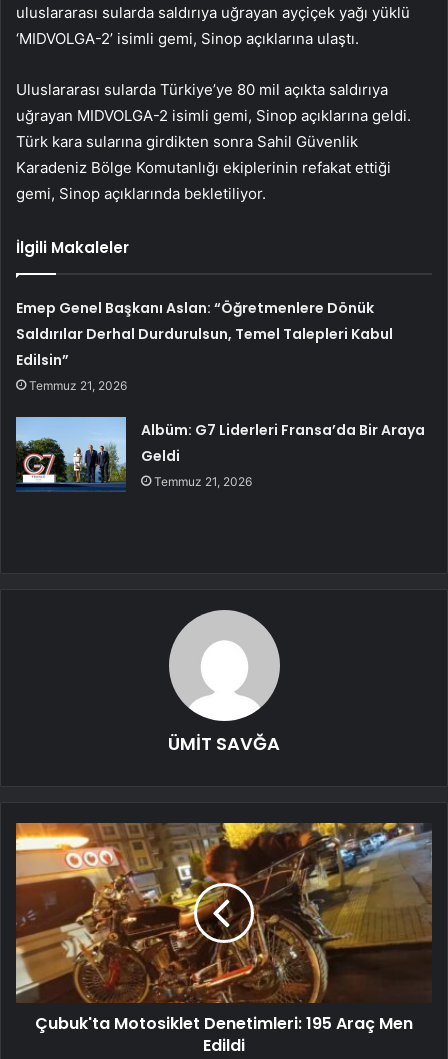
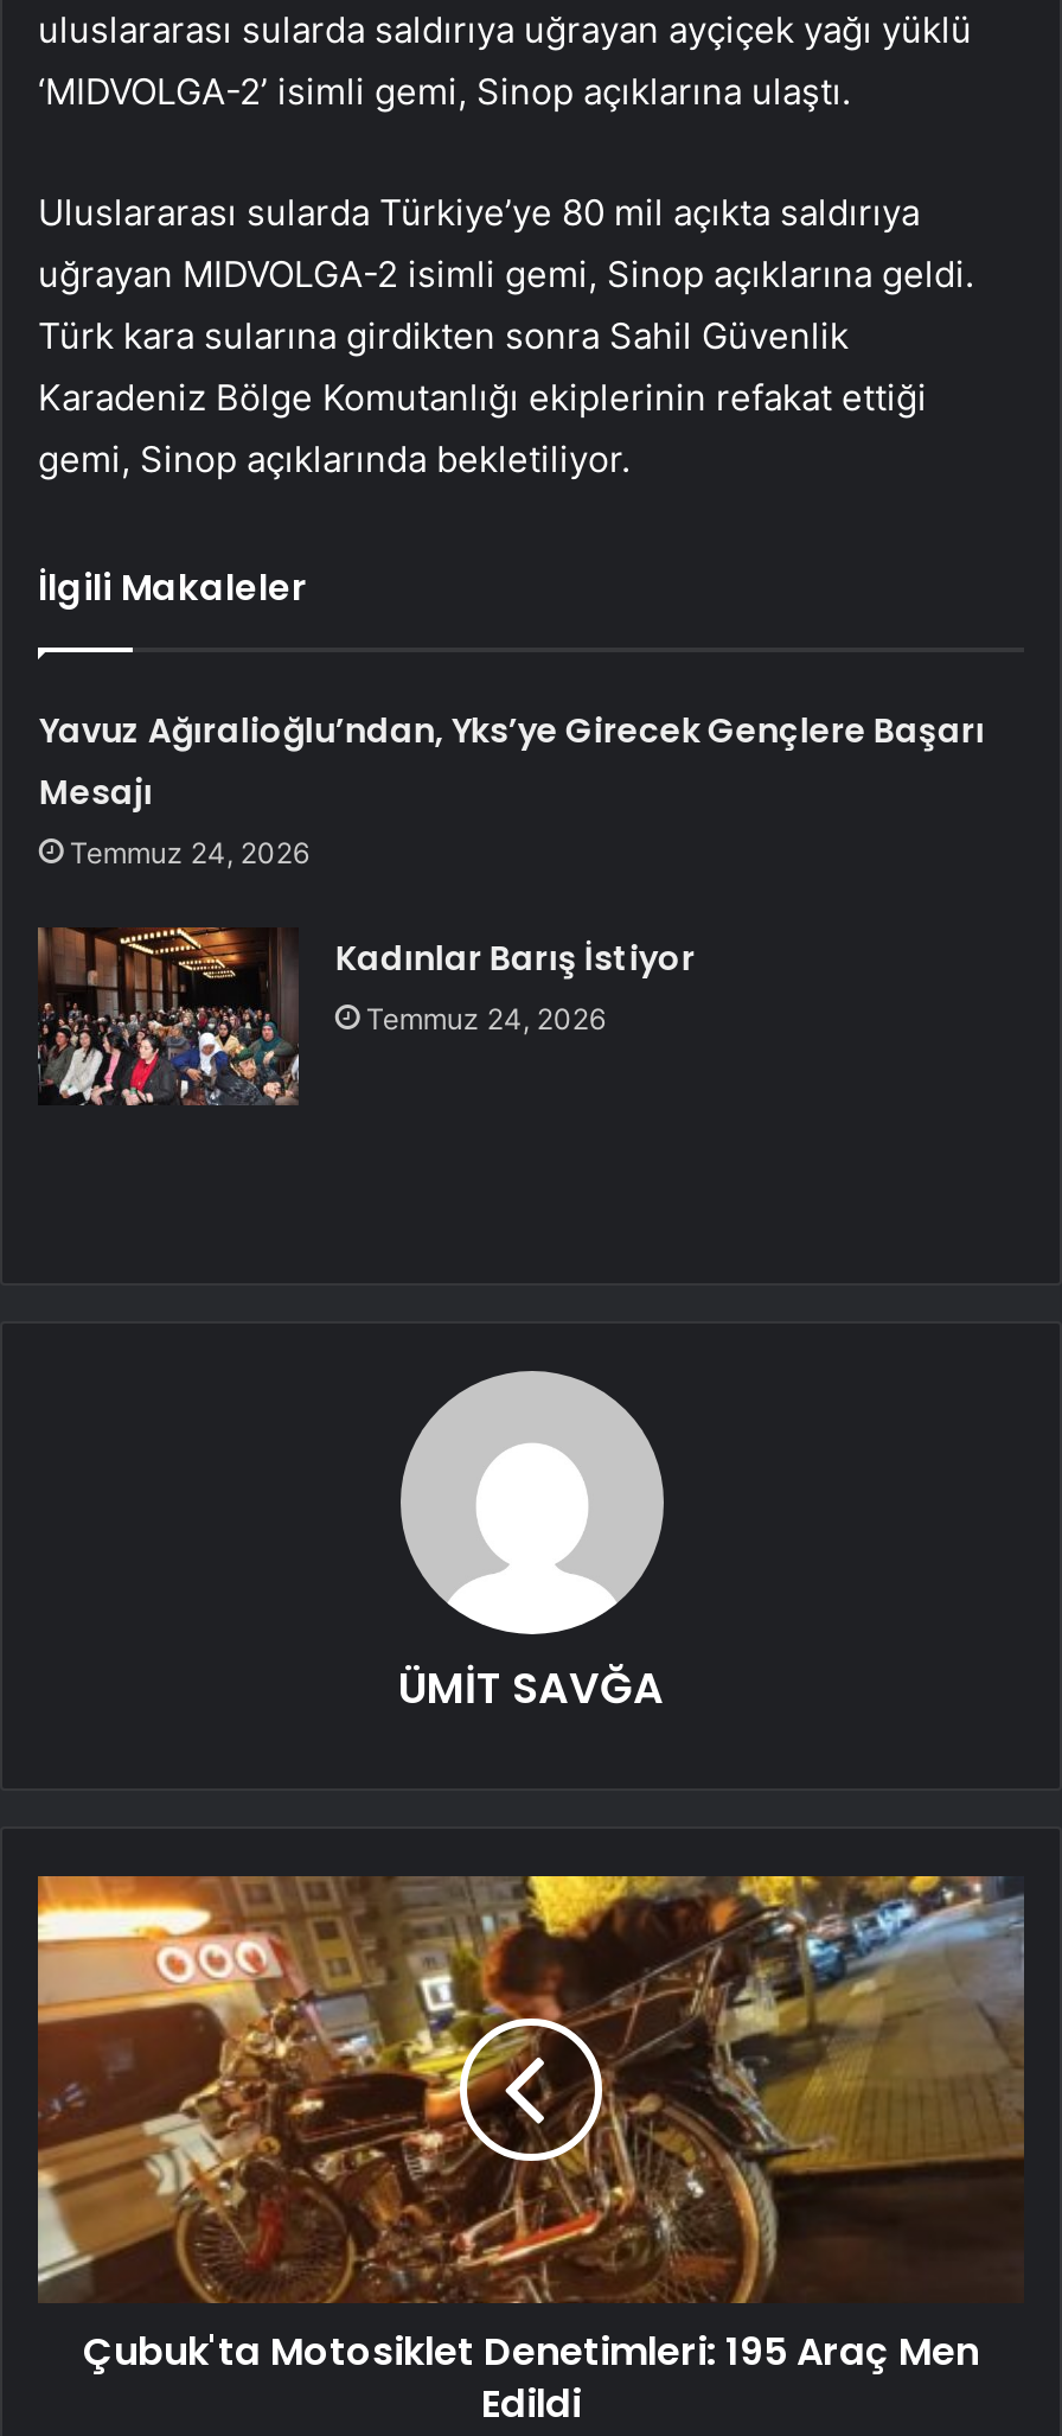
- Emep Genel Başkanı Aslan: “Öğretmenlere Dönük
- Saldırılar Derhal Durdurulsun, Temel Talepleri Kabul
- Edilsin”
- Temmuz 21, 2026
+ Yavuz Ağıralioğlu’ndan, Yks’ye Girecek Gençlere Başarı
+ Mesajı
+ Temmuz 24, 2026

- [image]
- Albüm: G7 Liderleri Fransa’da Bir Araya
- Geldi
- Temmuz 21, 2026
+ [image]
+ Kadınlar Barış İstiyor
+ Temmuz 24, 2026
